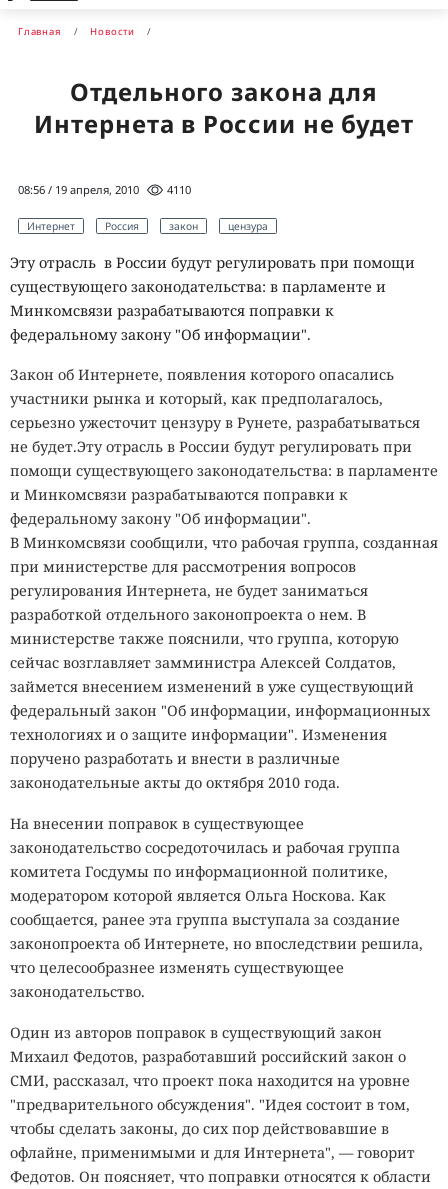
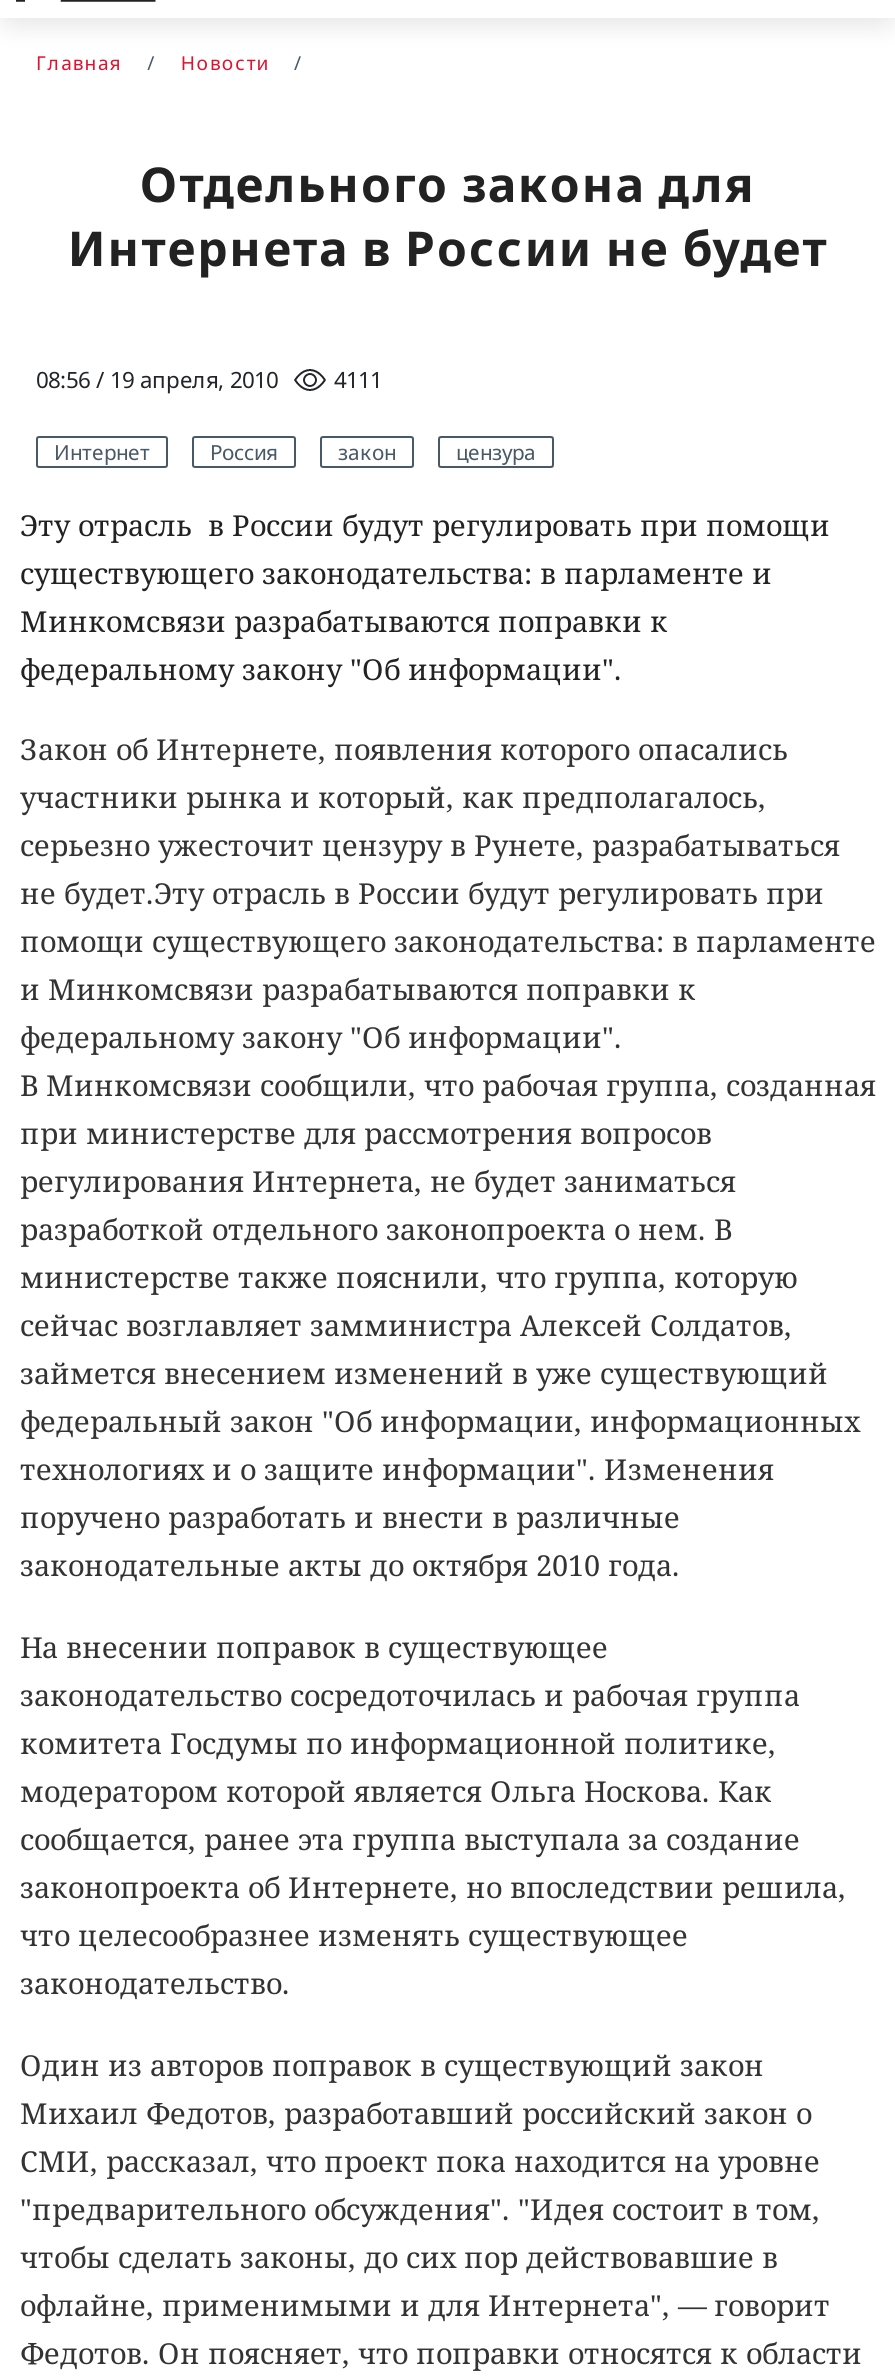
- 08:56 / 19 апреля, 2010 4110
+ 08:56 / 19 апреля, 2010 4111
